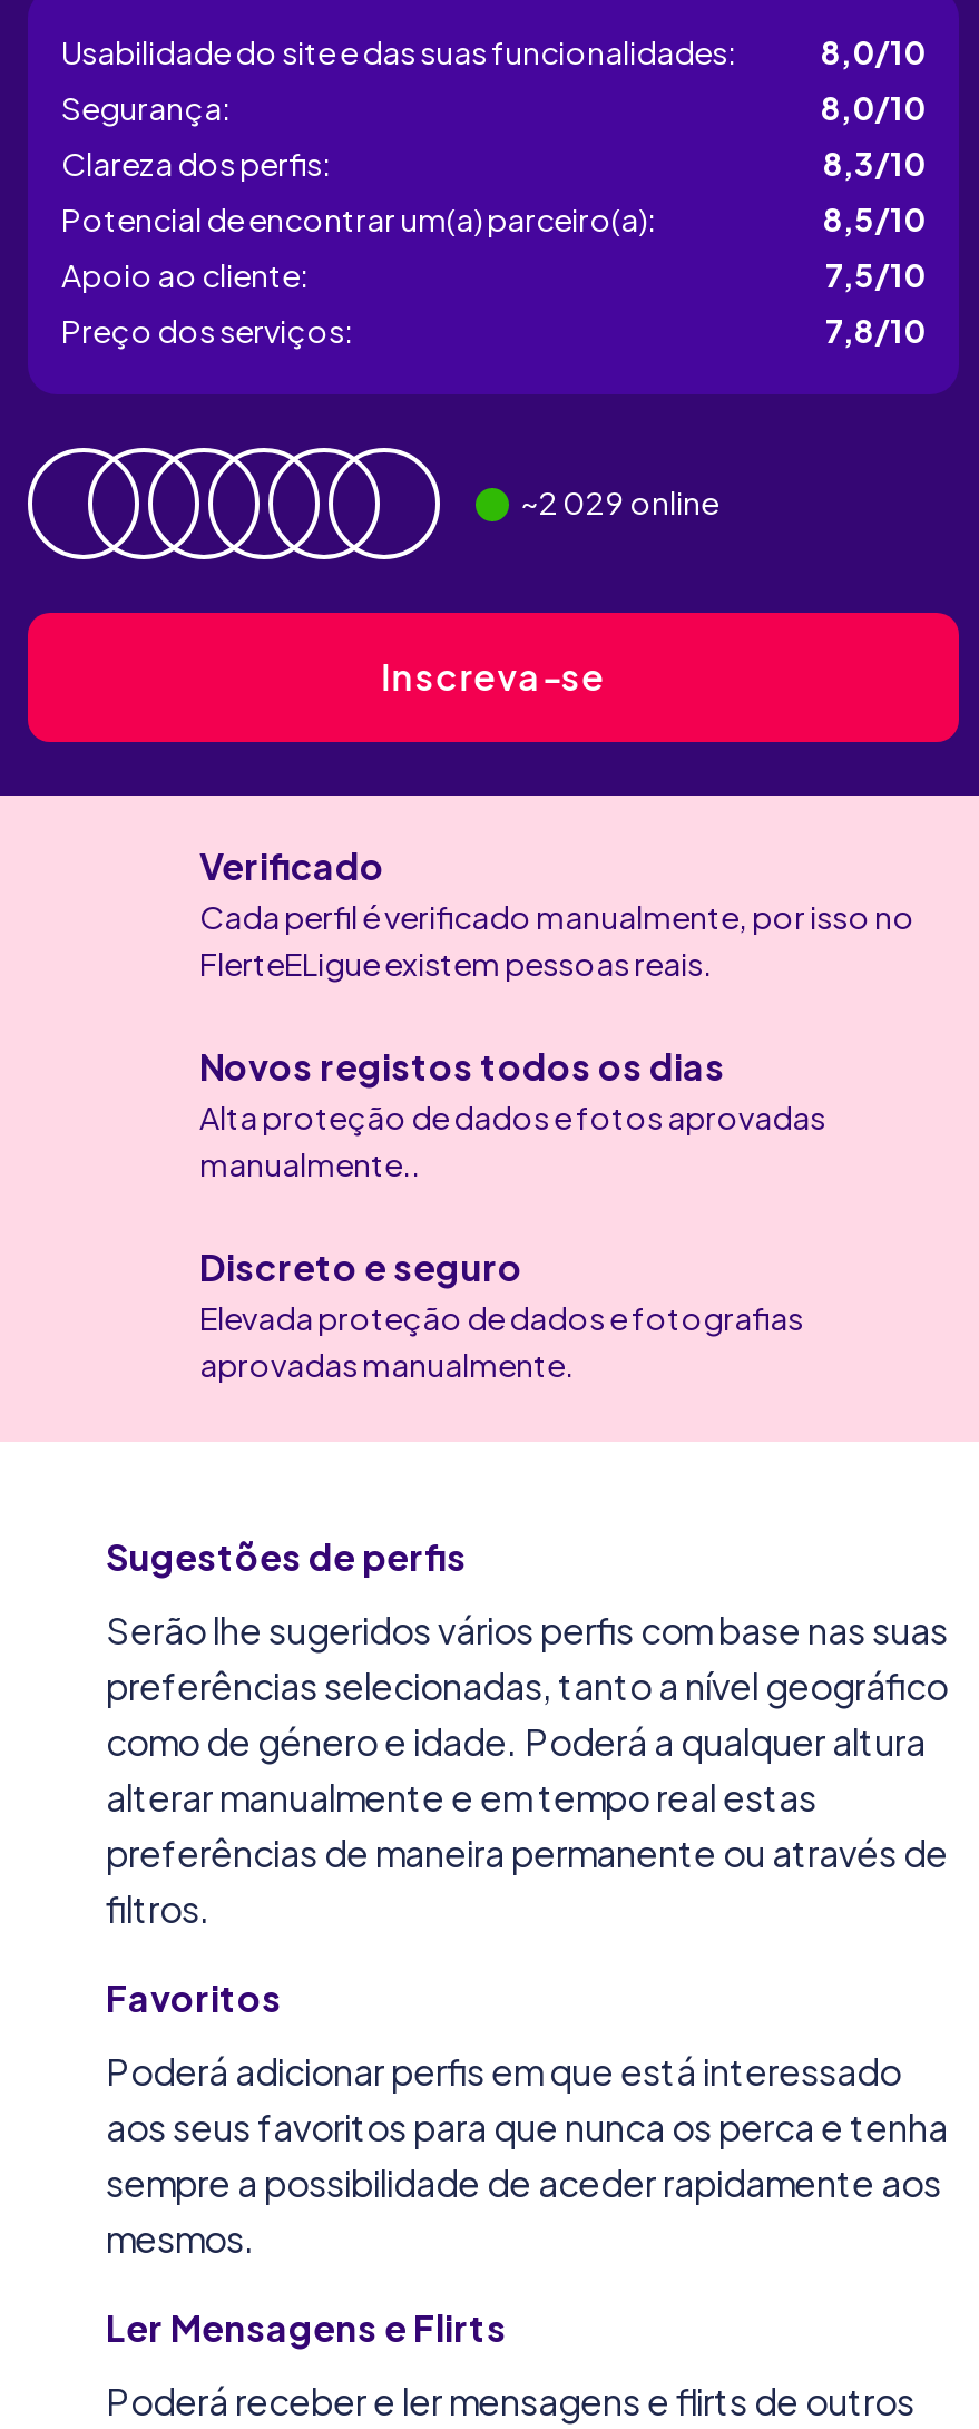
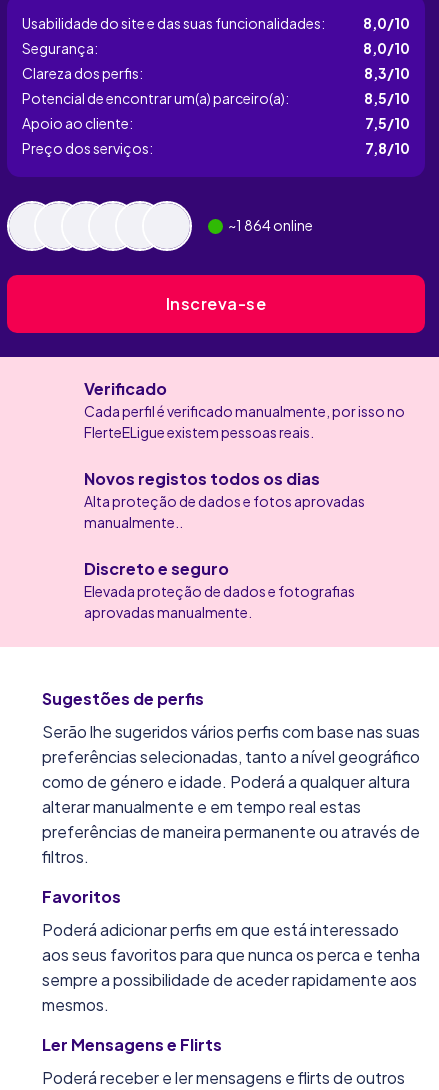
- [image]
- ~2 029 online
+ [image]
+ ~1 864 online
